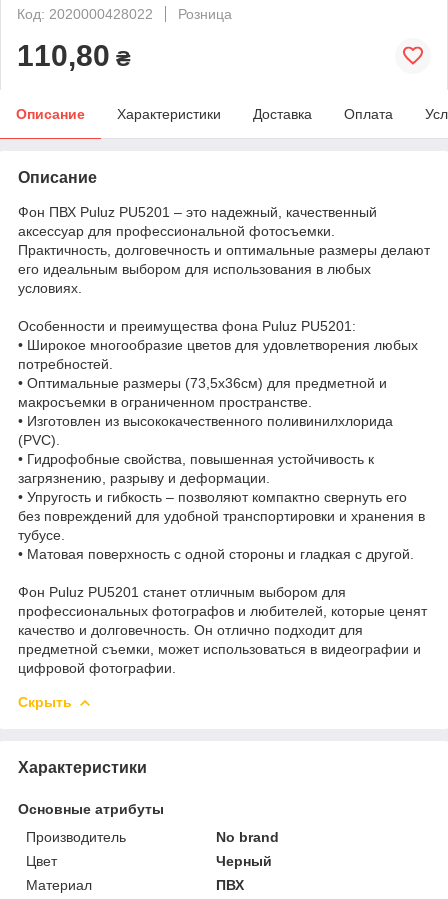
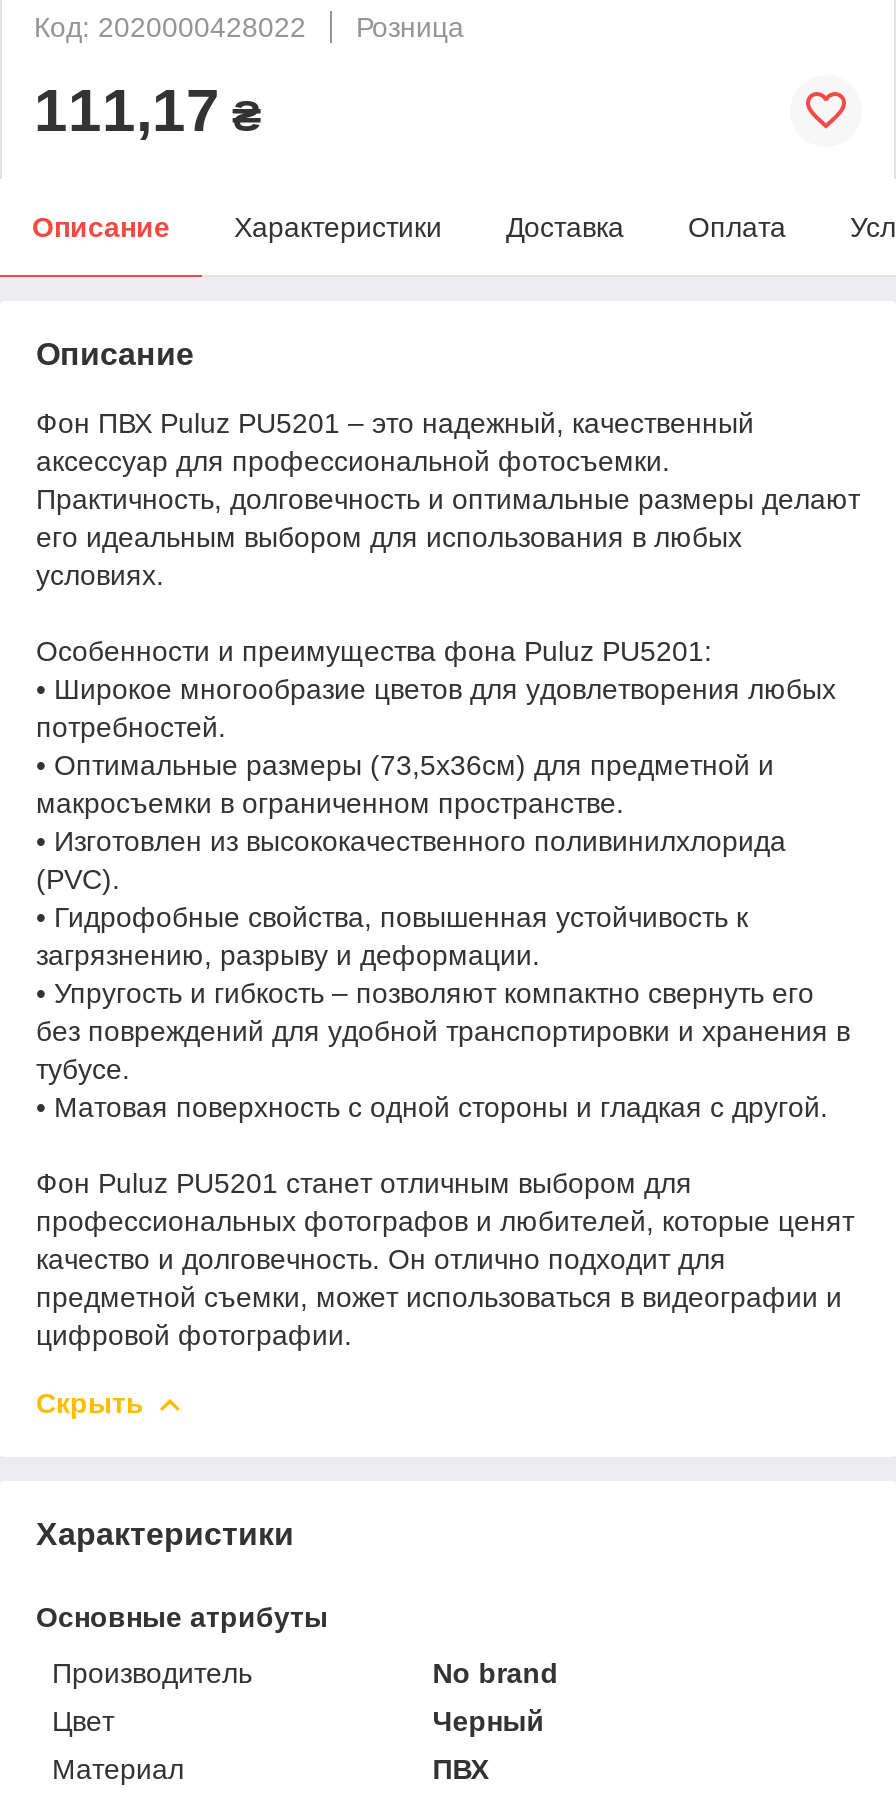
- 110,80 ₴
+ 111,17 ₴
